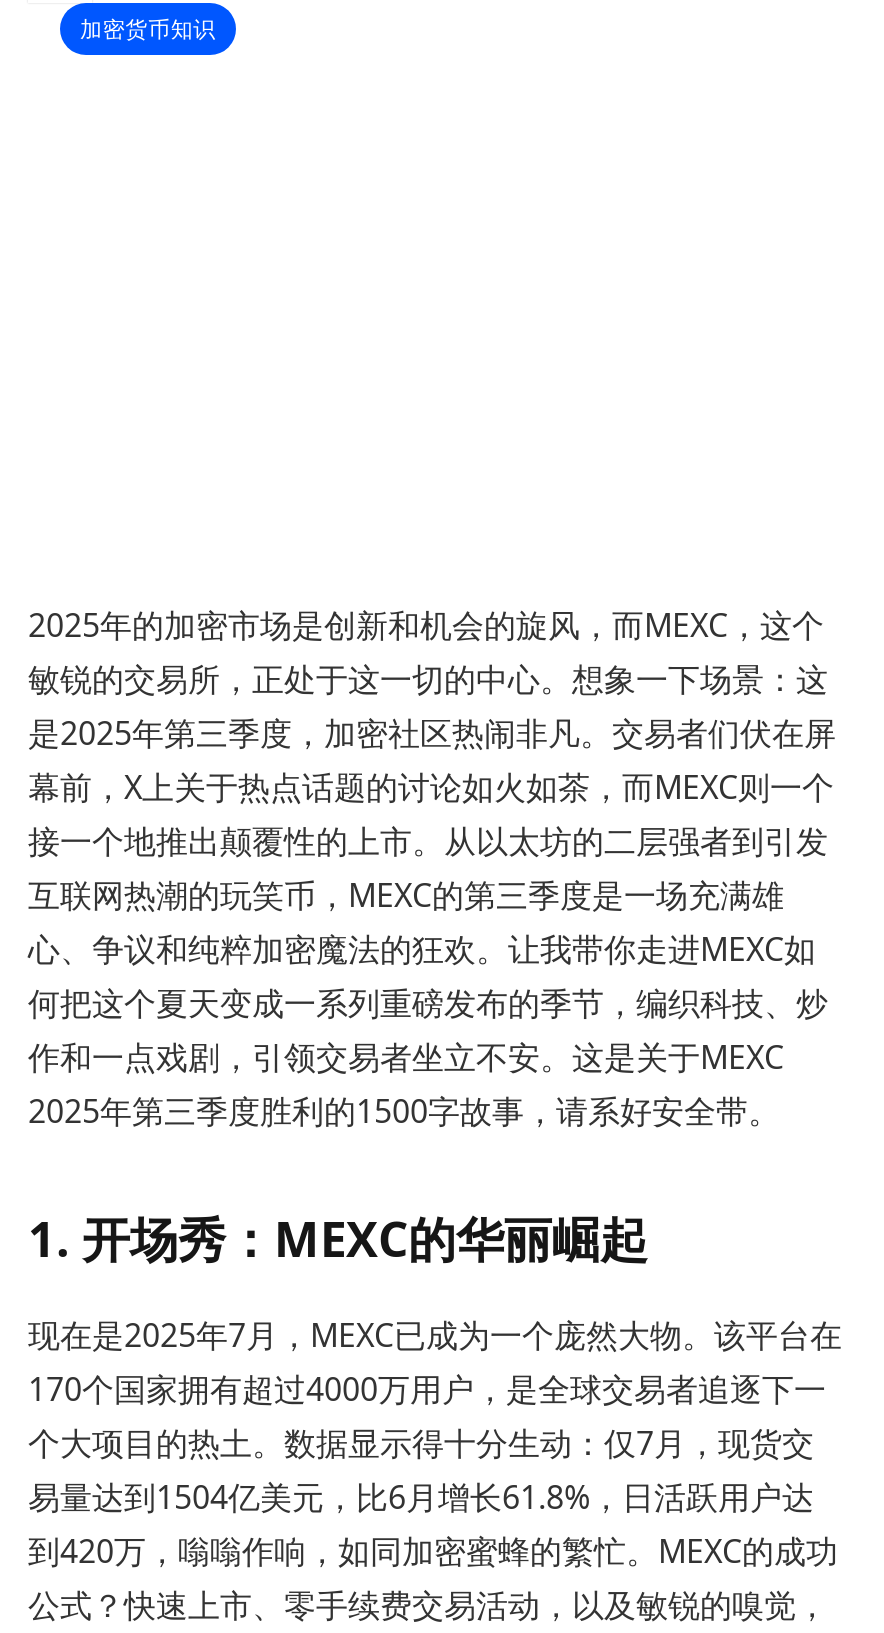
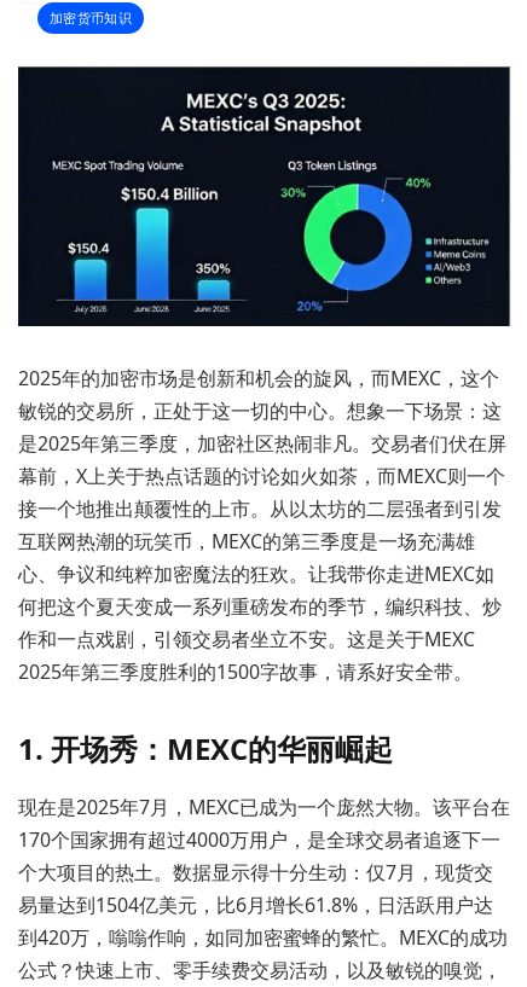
+ [image]
